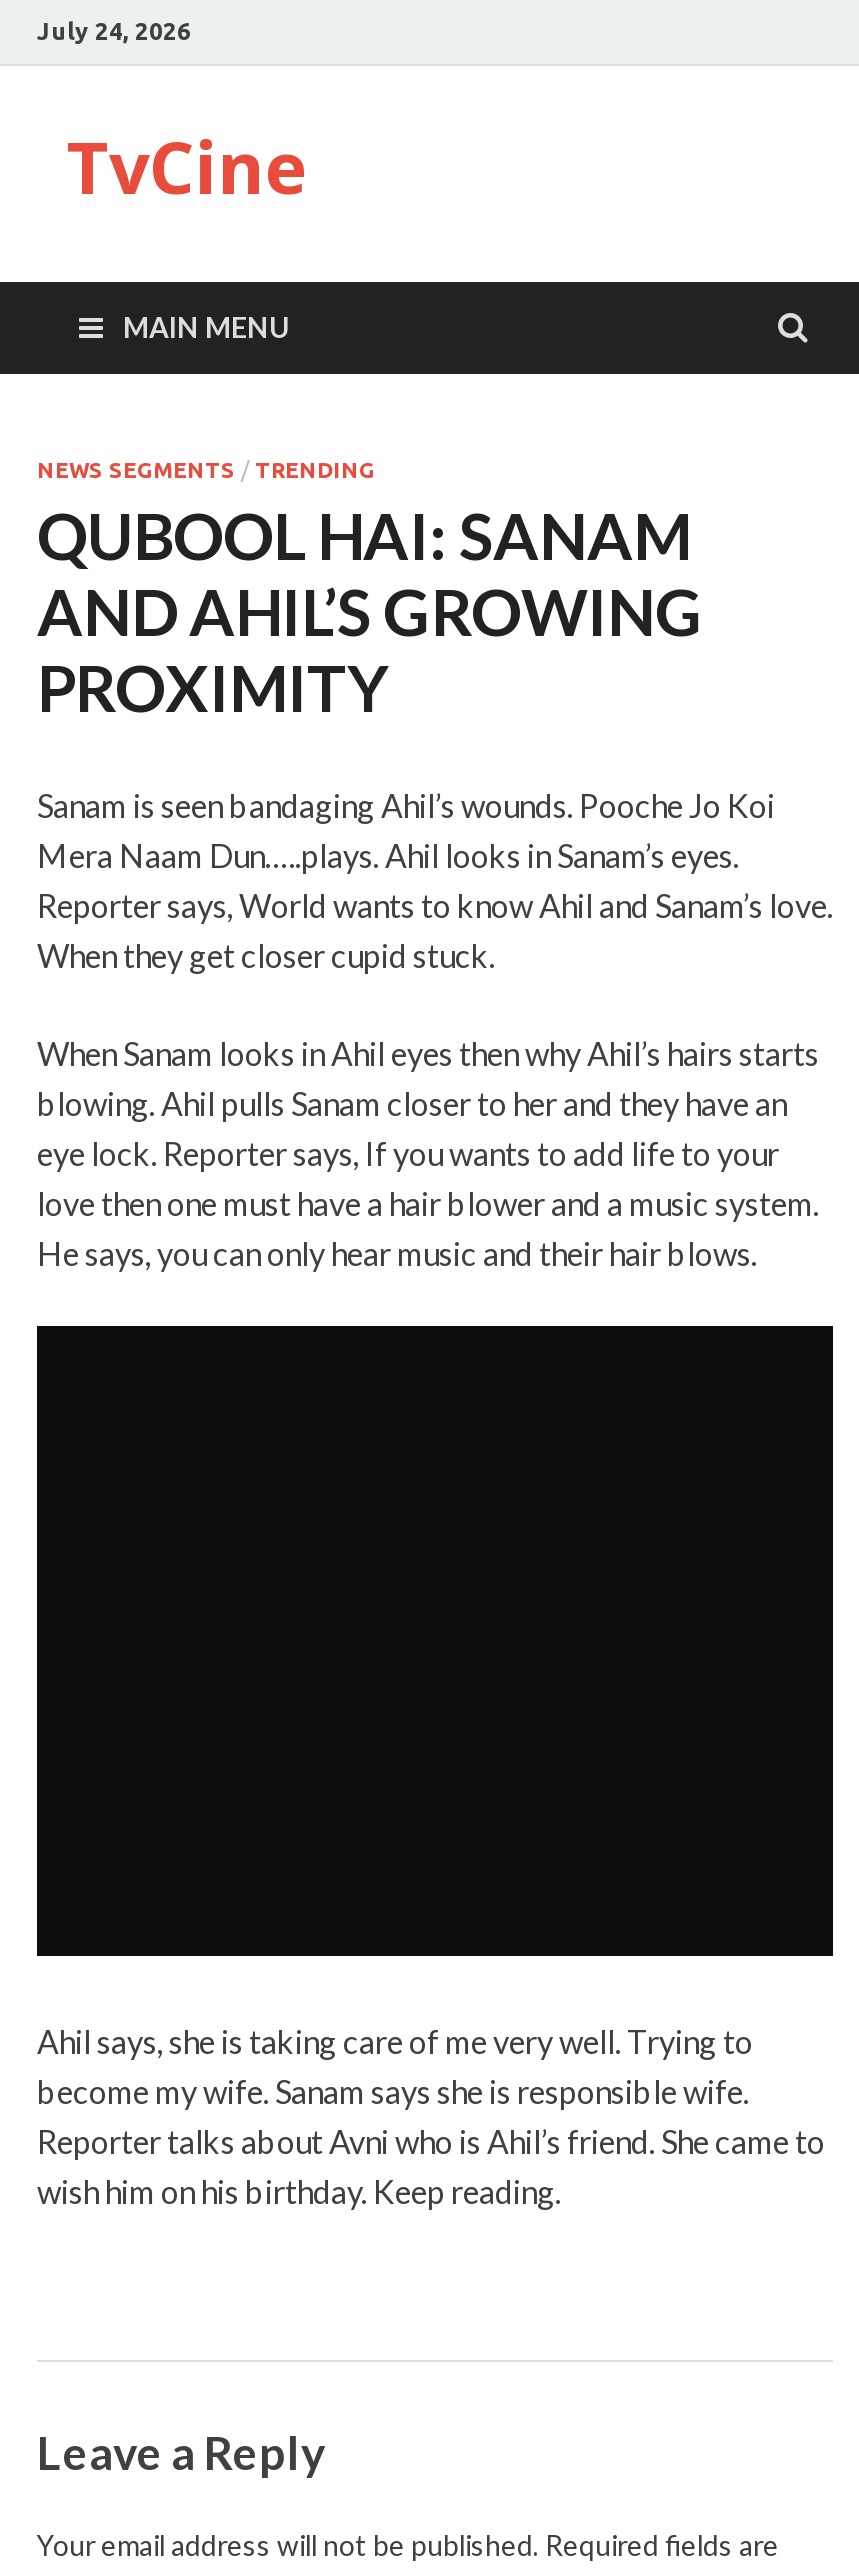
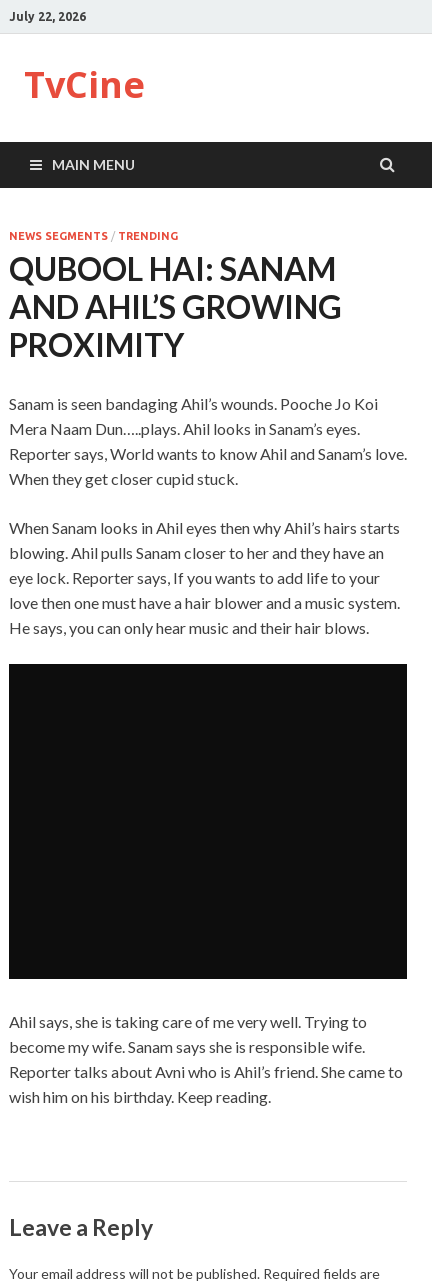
- July 24, 2026
+ July 22, 2026
